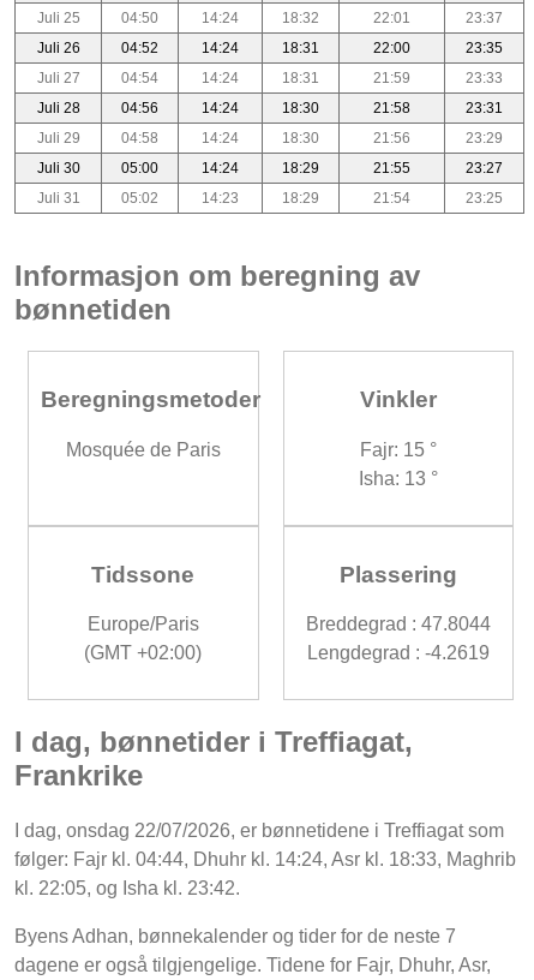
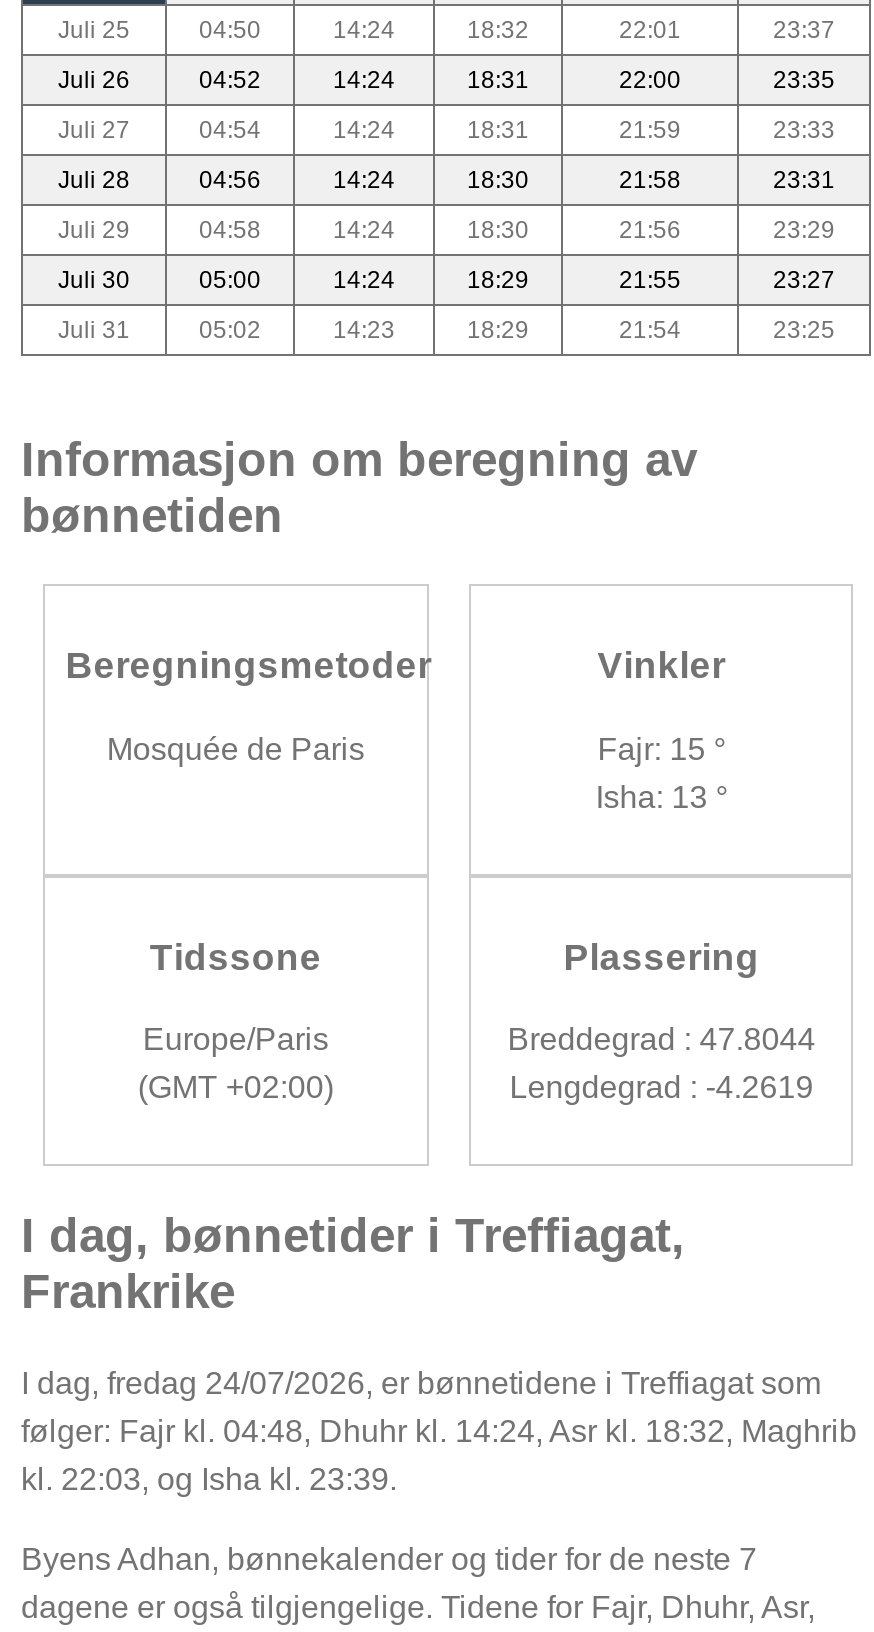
- I dag, onsdag 22/07/2026, er bønnetidene i Treffiagat som
+ I dag, fredag 24/07/2026, er bønnetidene i Treffiagat som

- følger: Fajr kl. 04:44, Dhuhr kl. 14:24, Asr kl. 18:33, Maghrib
+ følger: Fajr kl. 04:48, Dhuhr kl. 14:24, Asr kl. 18:32, Maghrib

- kl. 22:05, og Isha kl. 23:42.
+ kl. 22:03, og Isha kl. 23:39.
